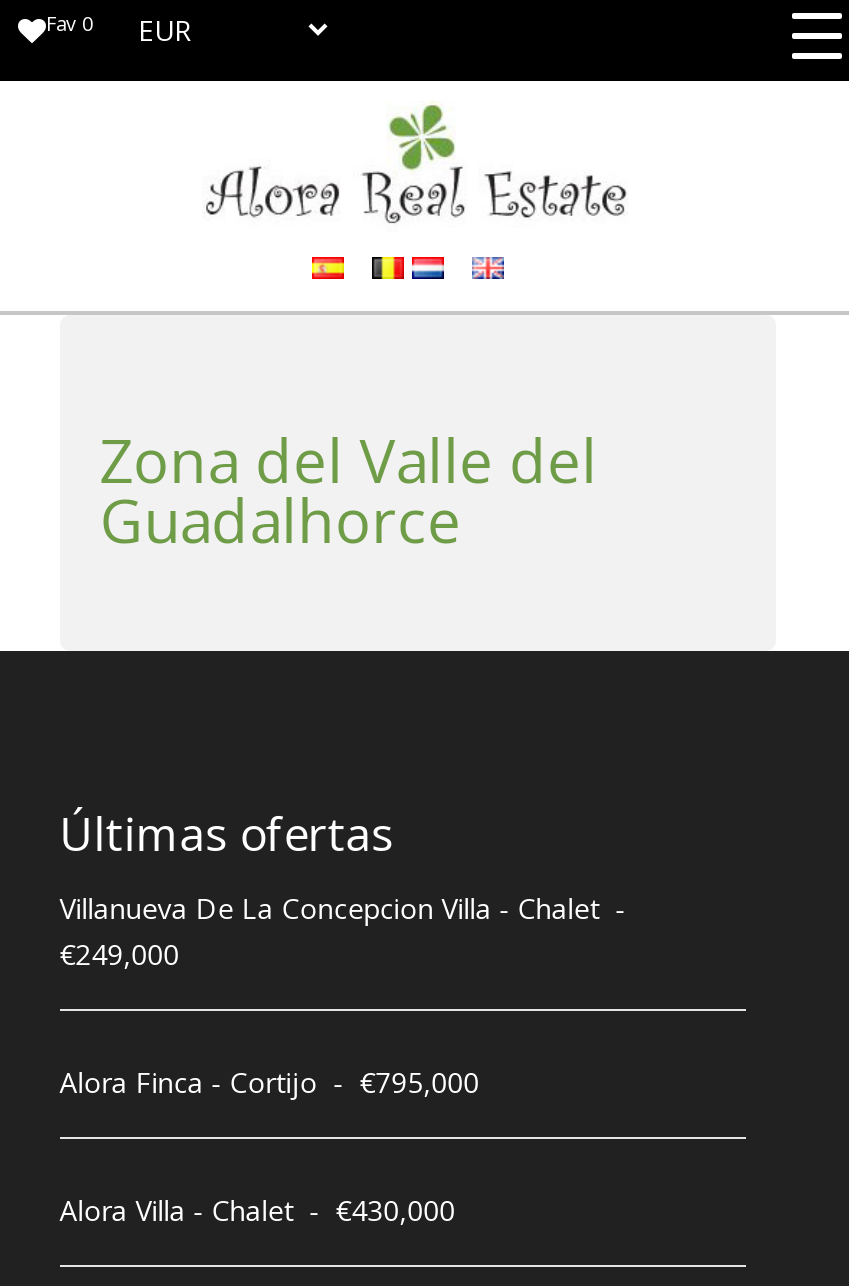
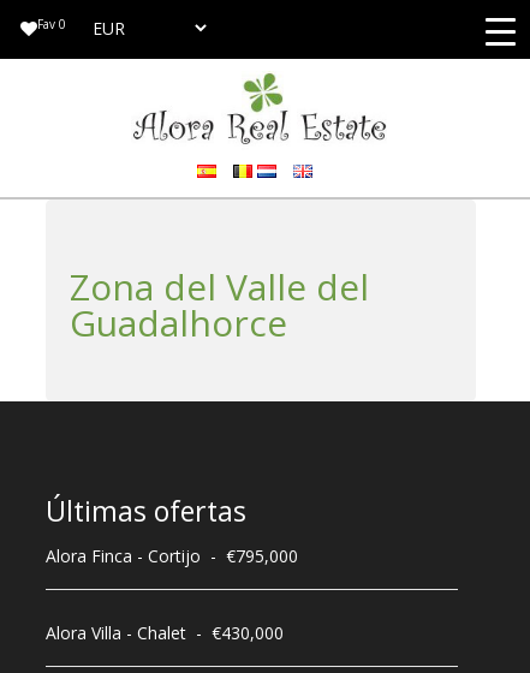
- Villanueva De La Concepcion Villa - Chalet -
- €249,000
